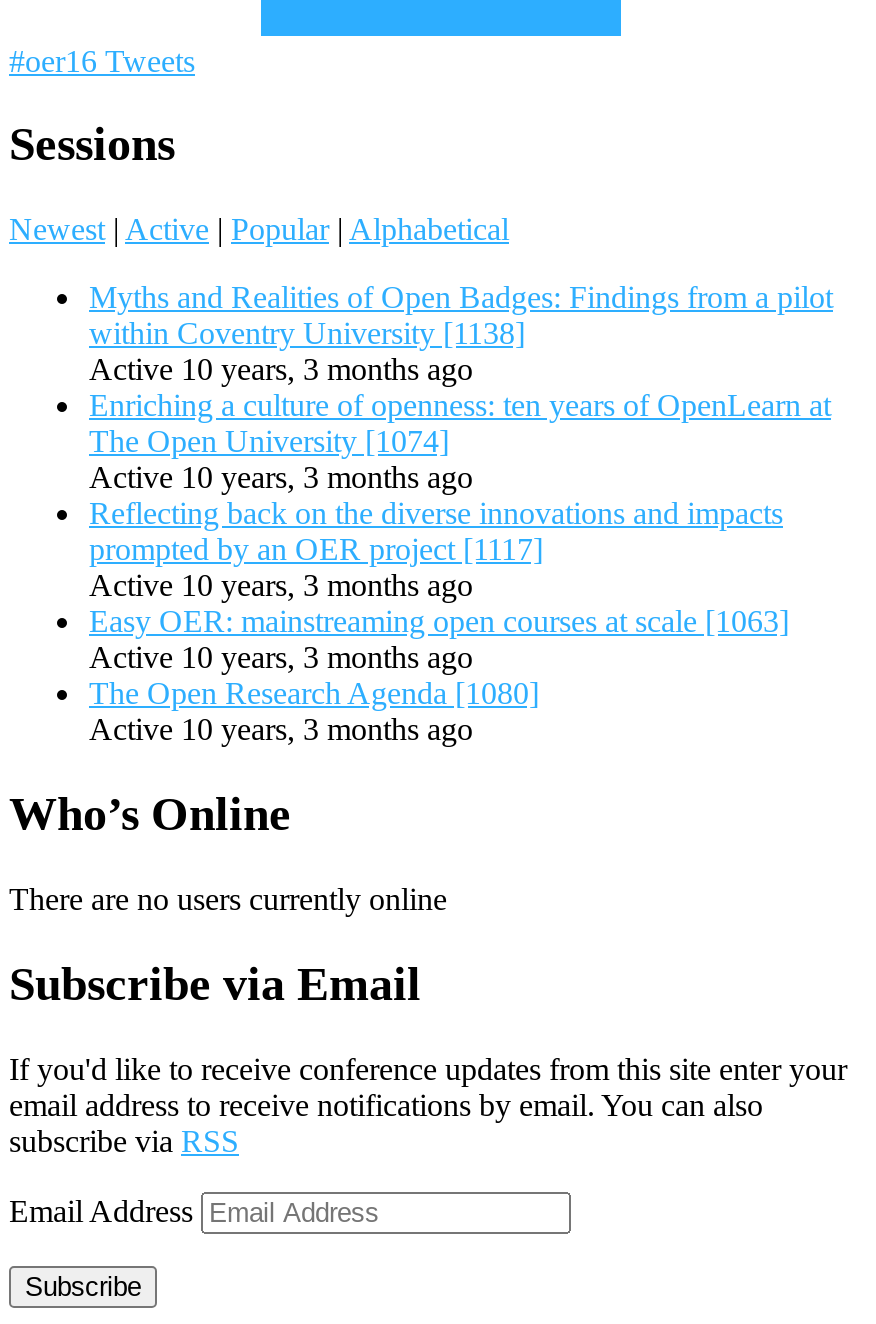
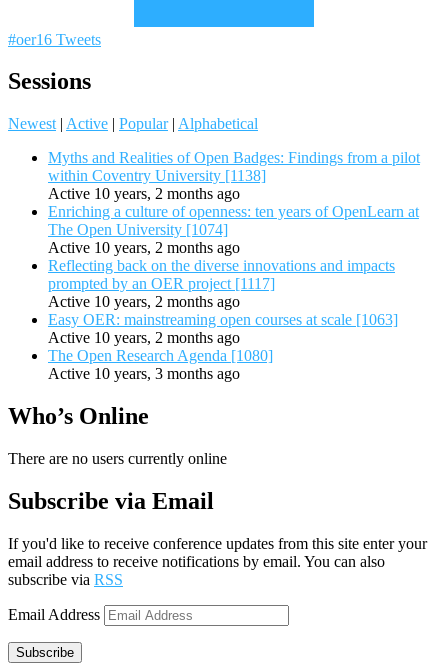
- Active 10 years, 3 months ago
+ Active 10 years, 2 months ago

- Active 10 years, 3 months ago
+ Active 10 years, 2 months ago

- Active 10 years, 3 months ago
+ Active 10 years, 2 months ago

- Active 10 years, 3 months ago
+ Active 10 years, 2 months ago
